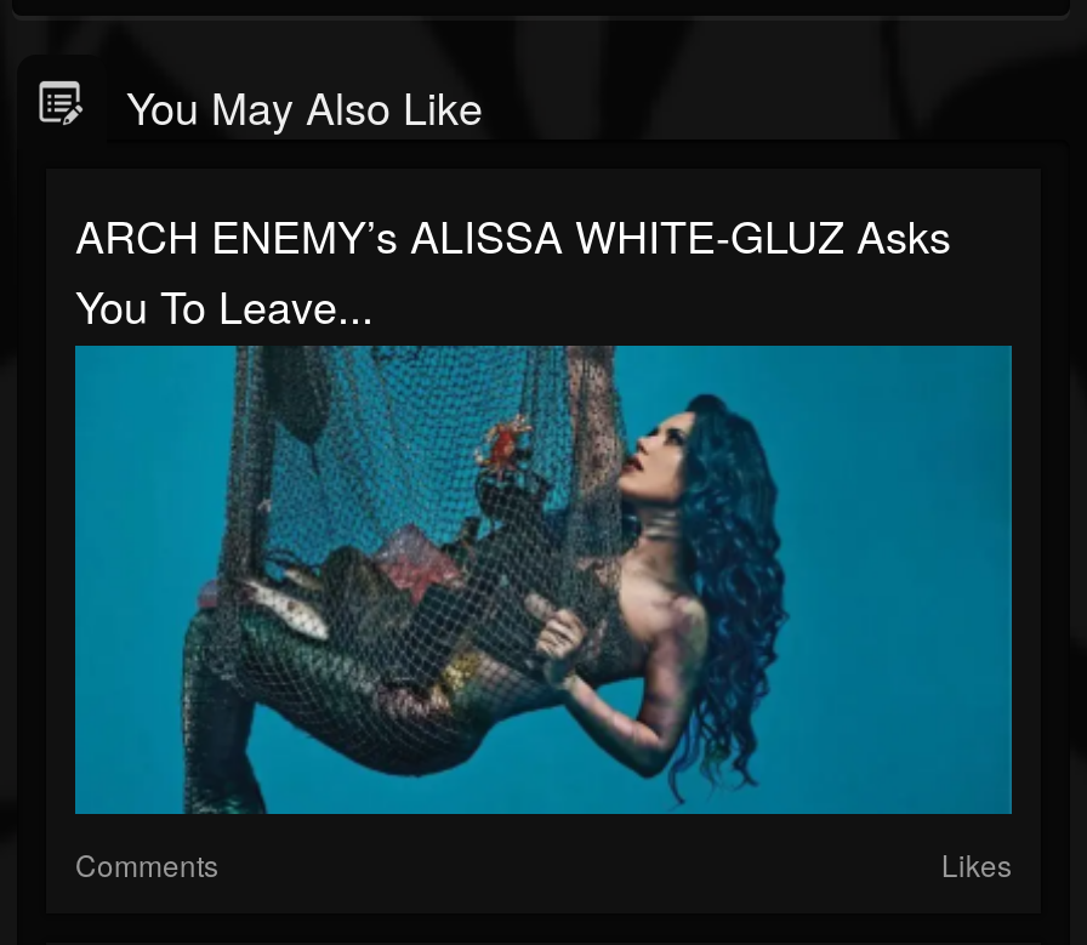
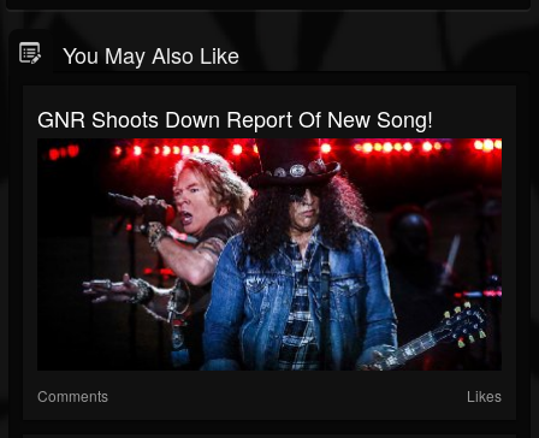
- ARCH ENEMY’s ALISSA WHITE-GLUZ Asks
- You To Leave...
+ GNR Shoots Down Report Of New Song!

- [image]
+ [image]
